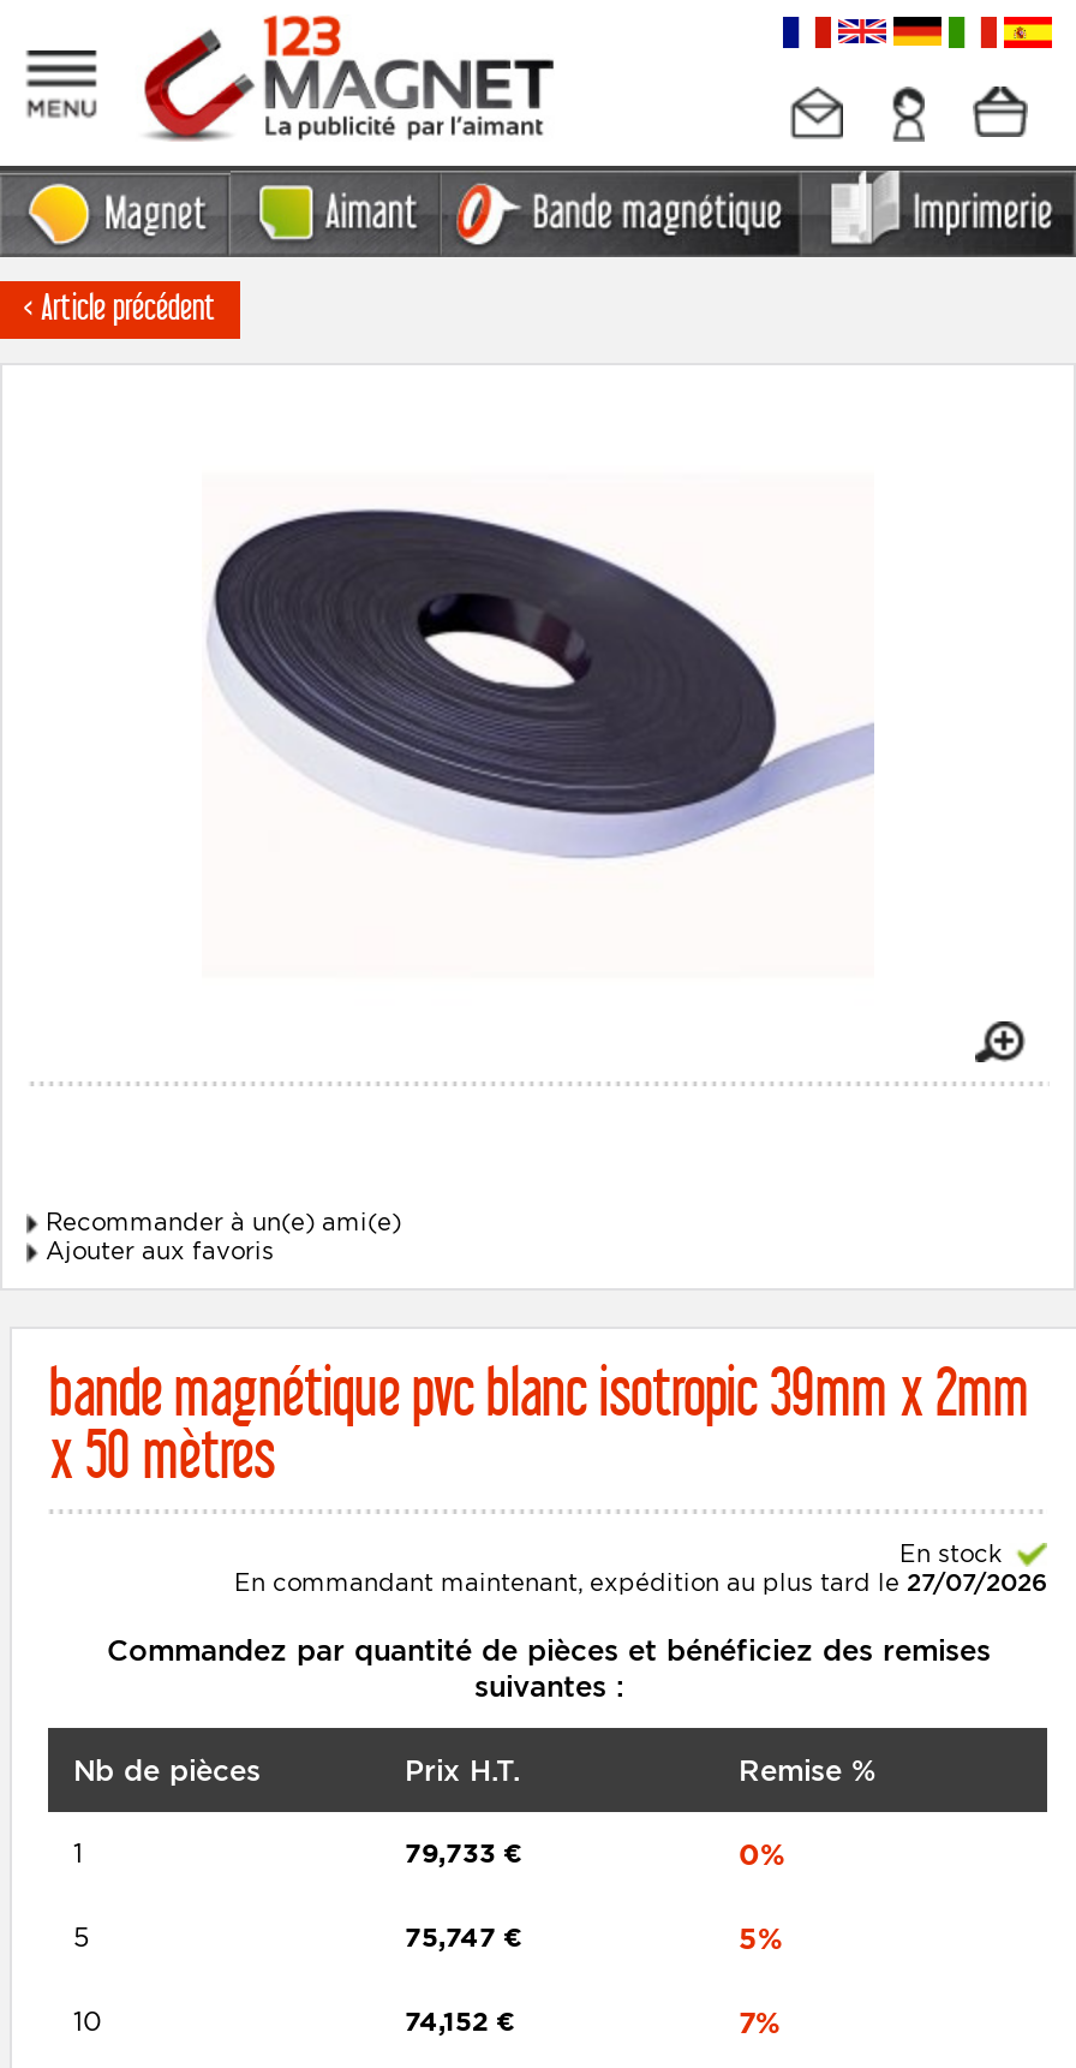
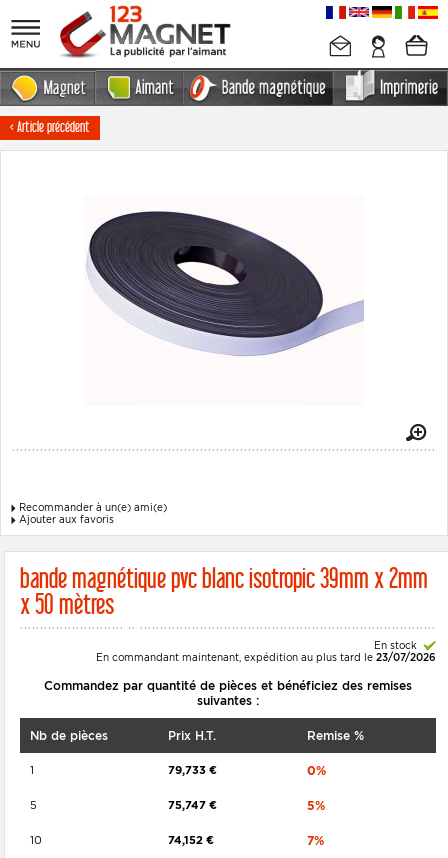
- En commandant maintenant, expédition au plus tard le 27/07/2026
+ En commandant maintenant, expédition au plus tard le 23/07/2026
